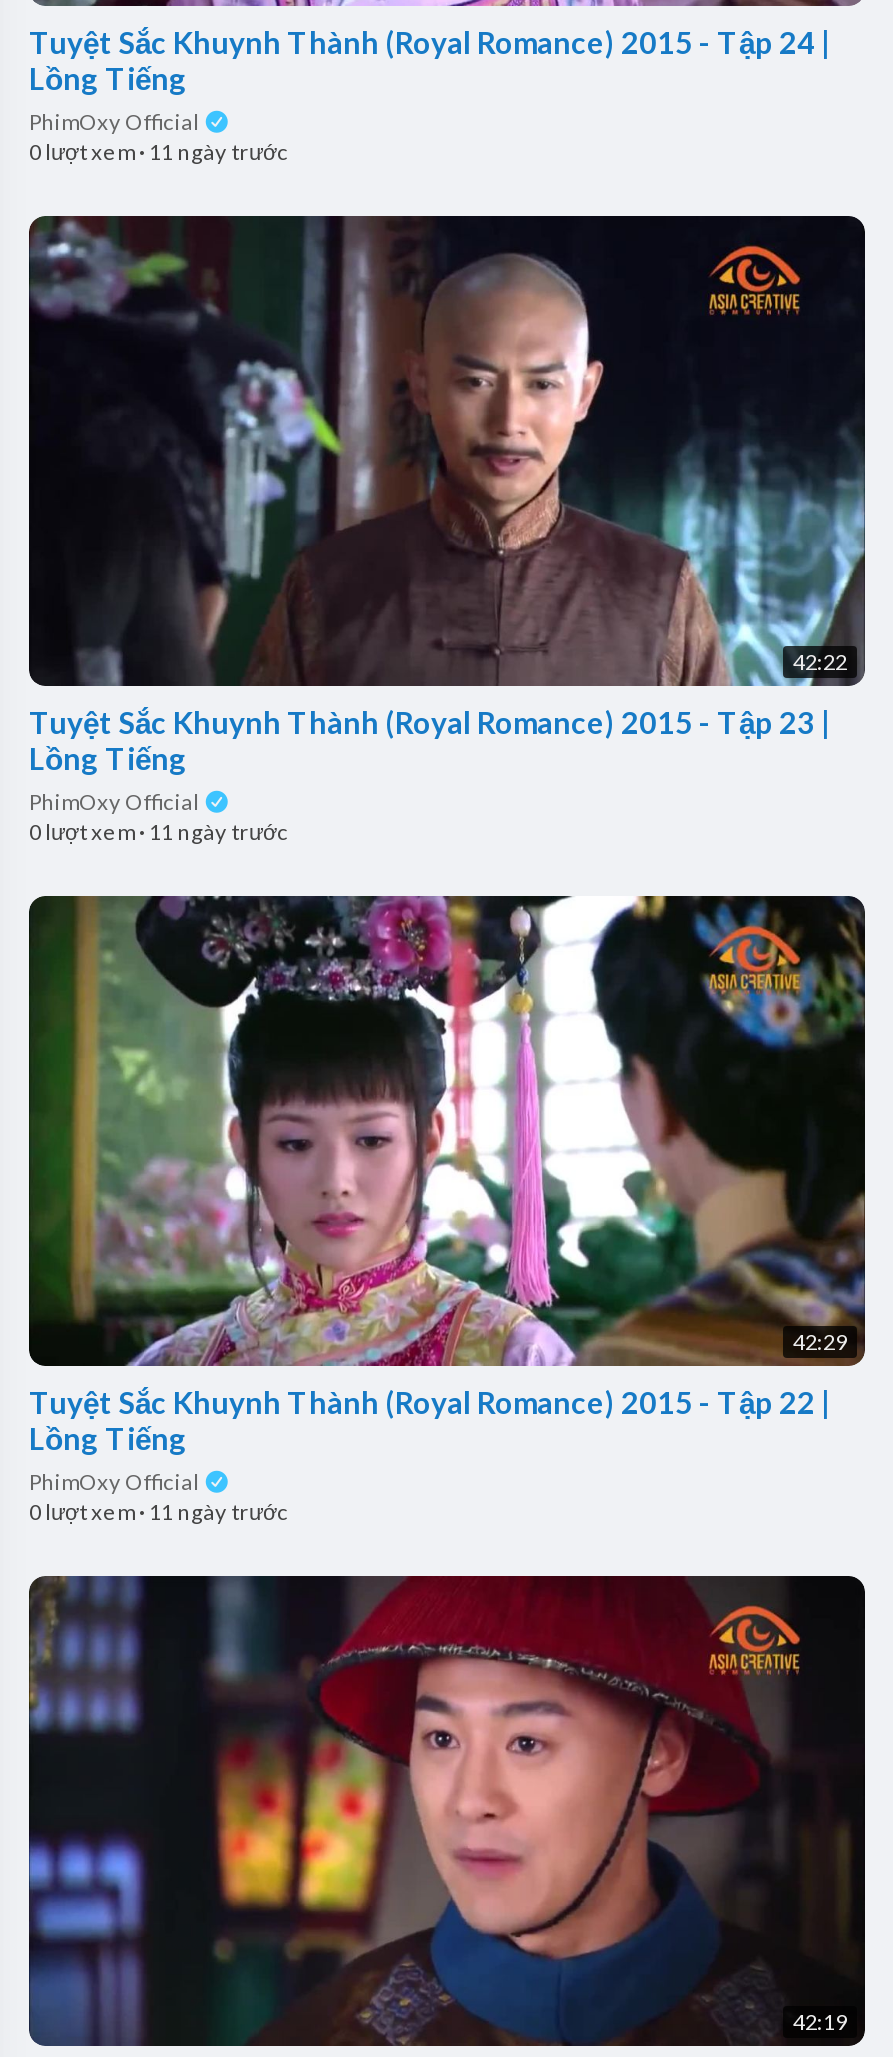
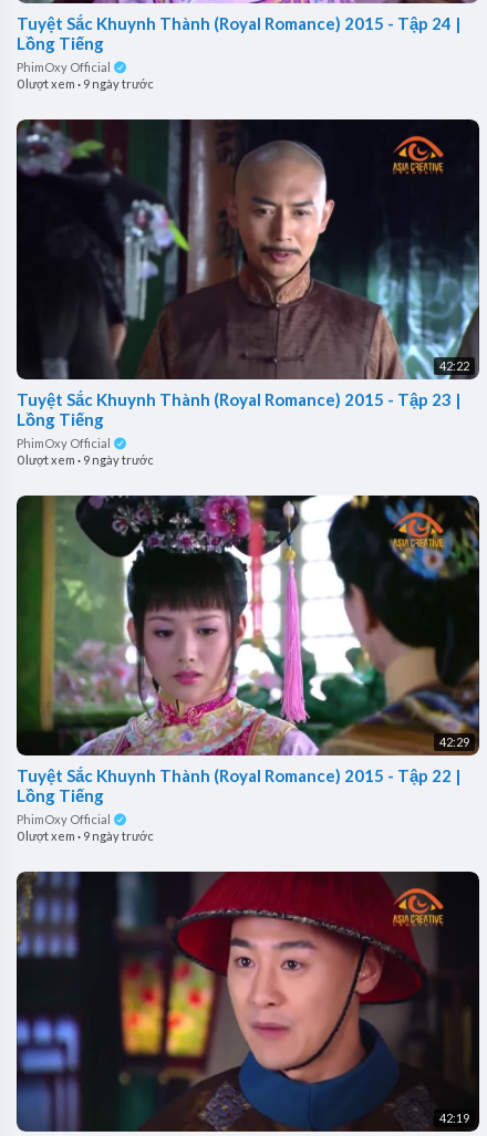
- 0 lượt xem · 11 ngày trước
+ 0 lượt xem · 9 ngày trước

- 0 lượt xem · 11 ngày trước
+ 0 lượt xem · 9 ngày trước

- 0 lượt xem · 11 ngày trước
+ 0 lượt xem · 9 ngày trước
